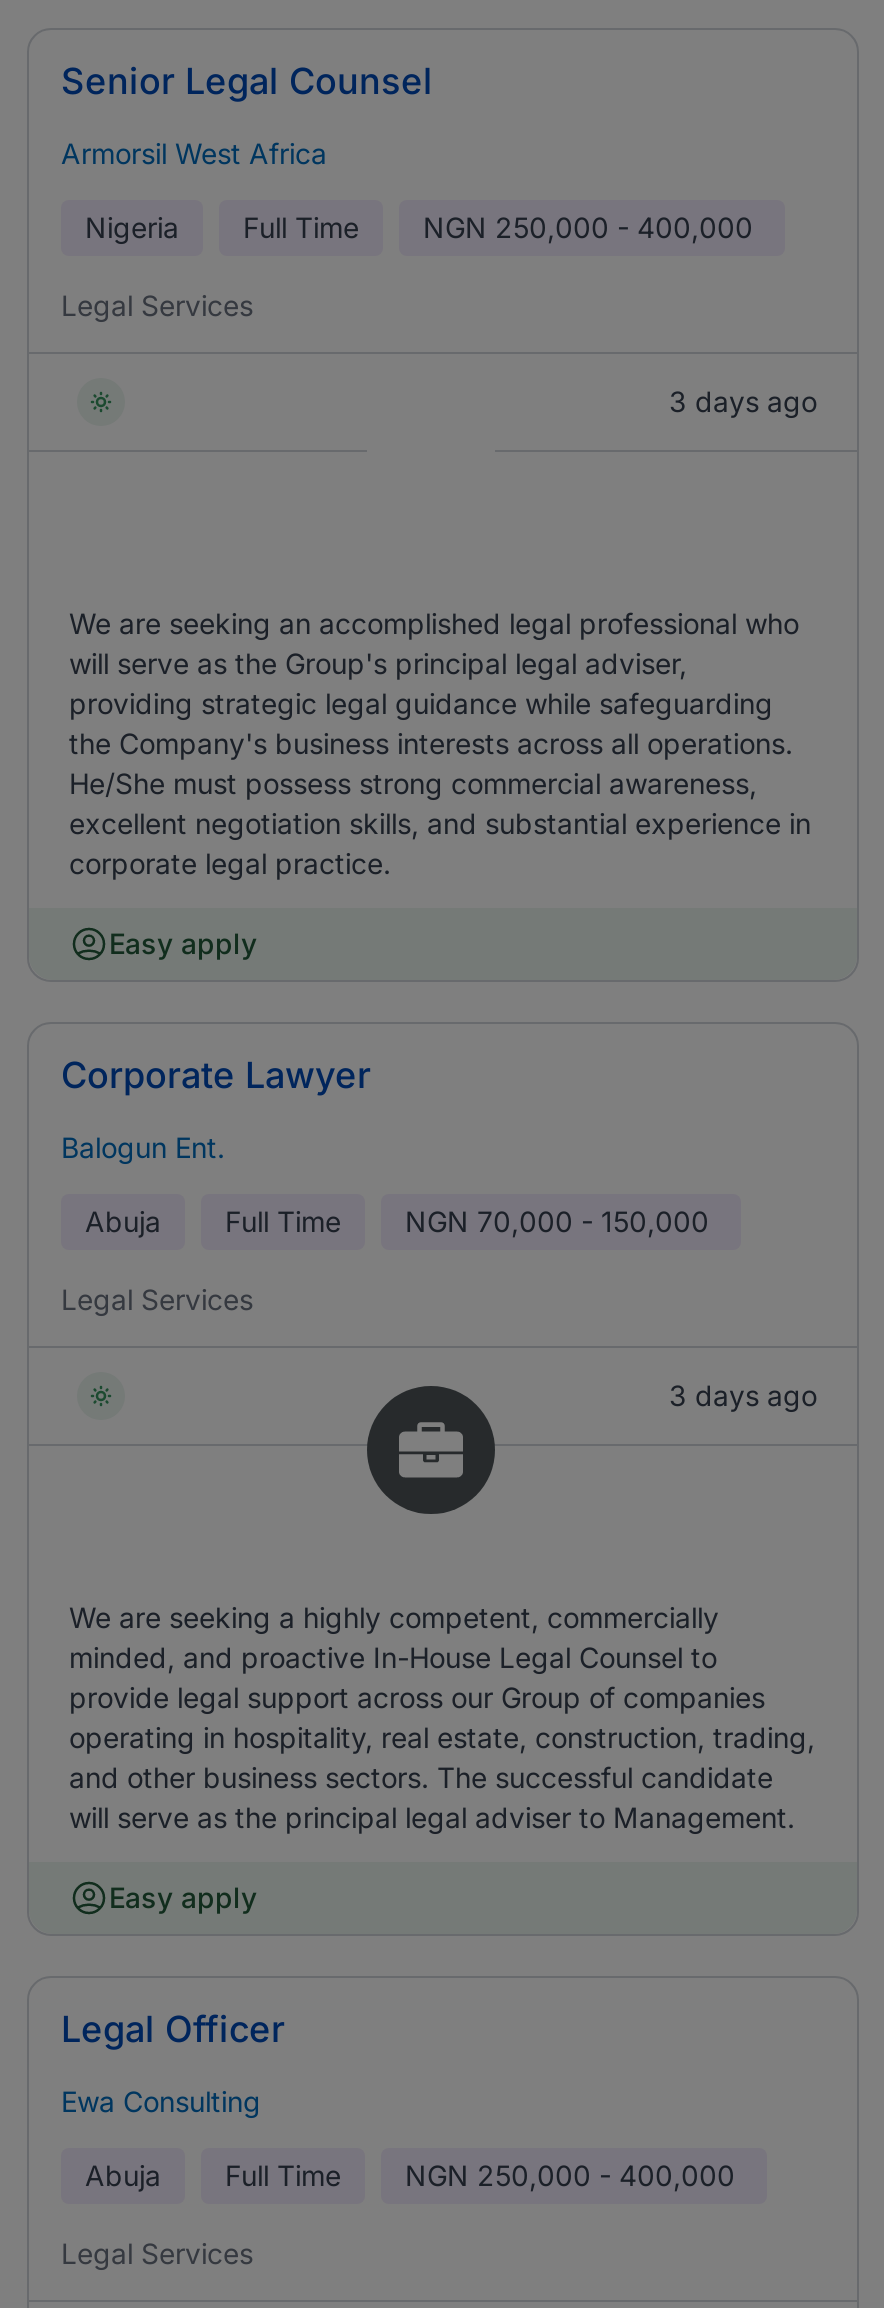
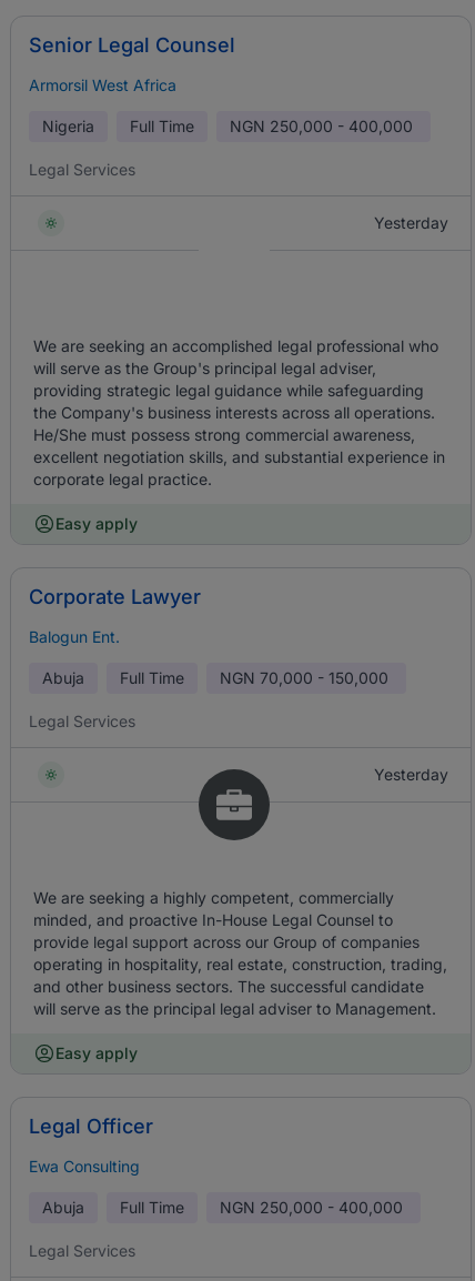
- 3 days ago
+ Yesterday

- 3 days ago
+ Yesterday
